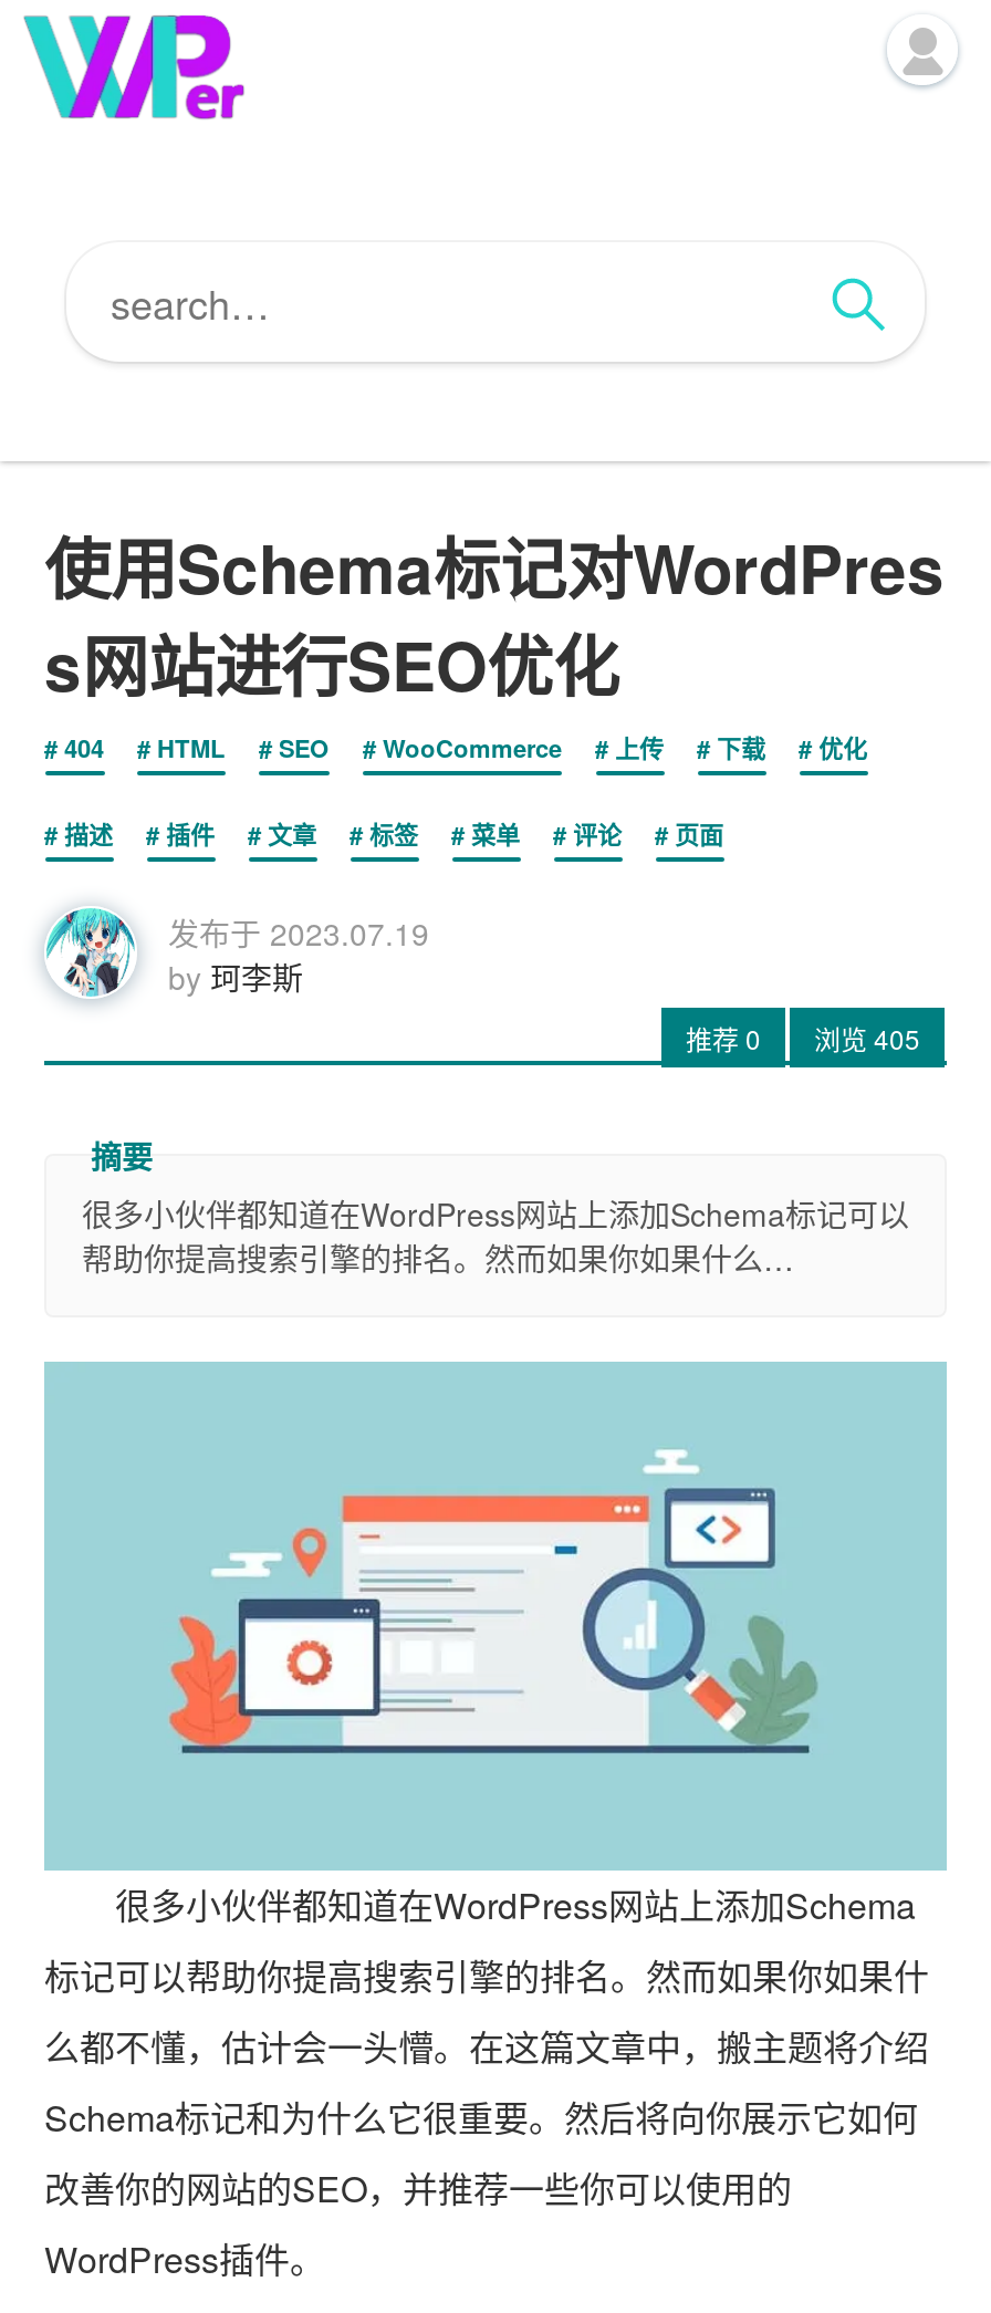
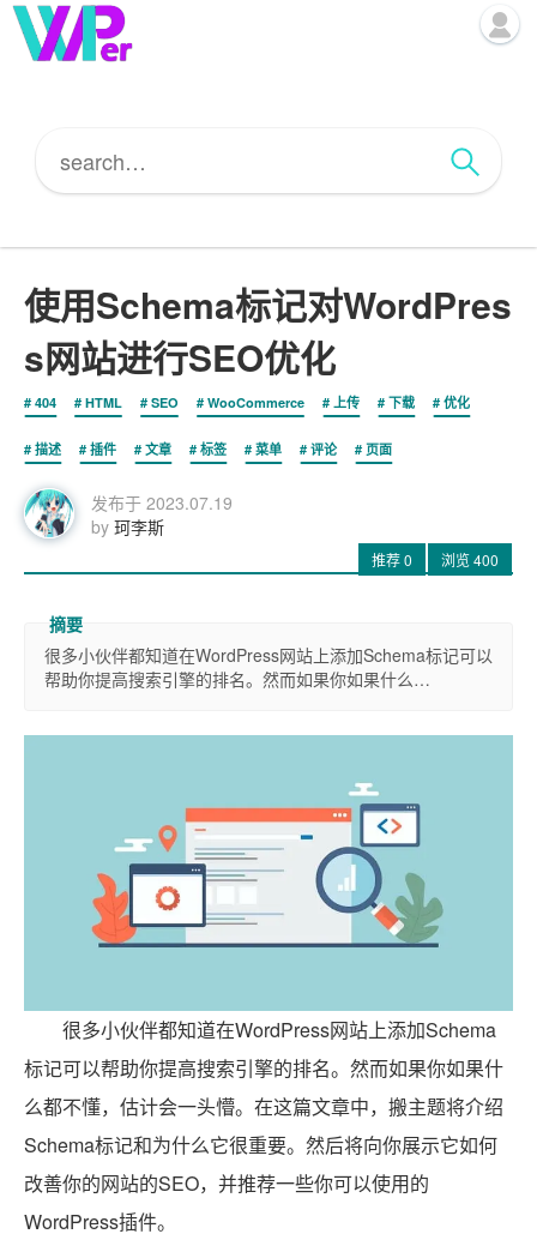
- 推荐0 浏览405
+ 推荐0 浏览400
